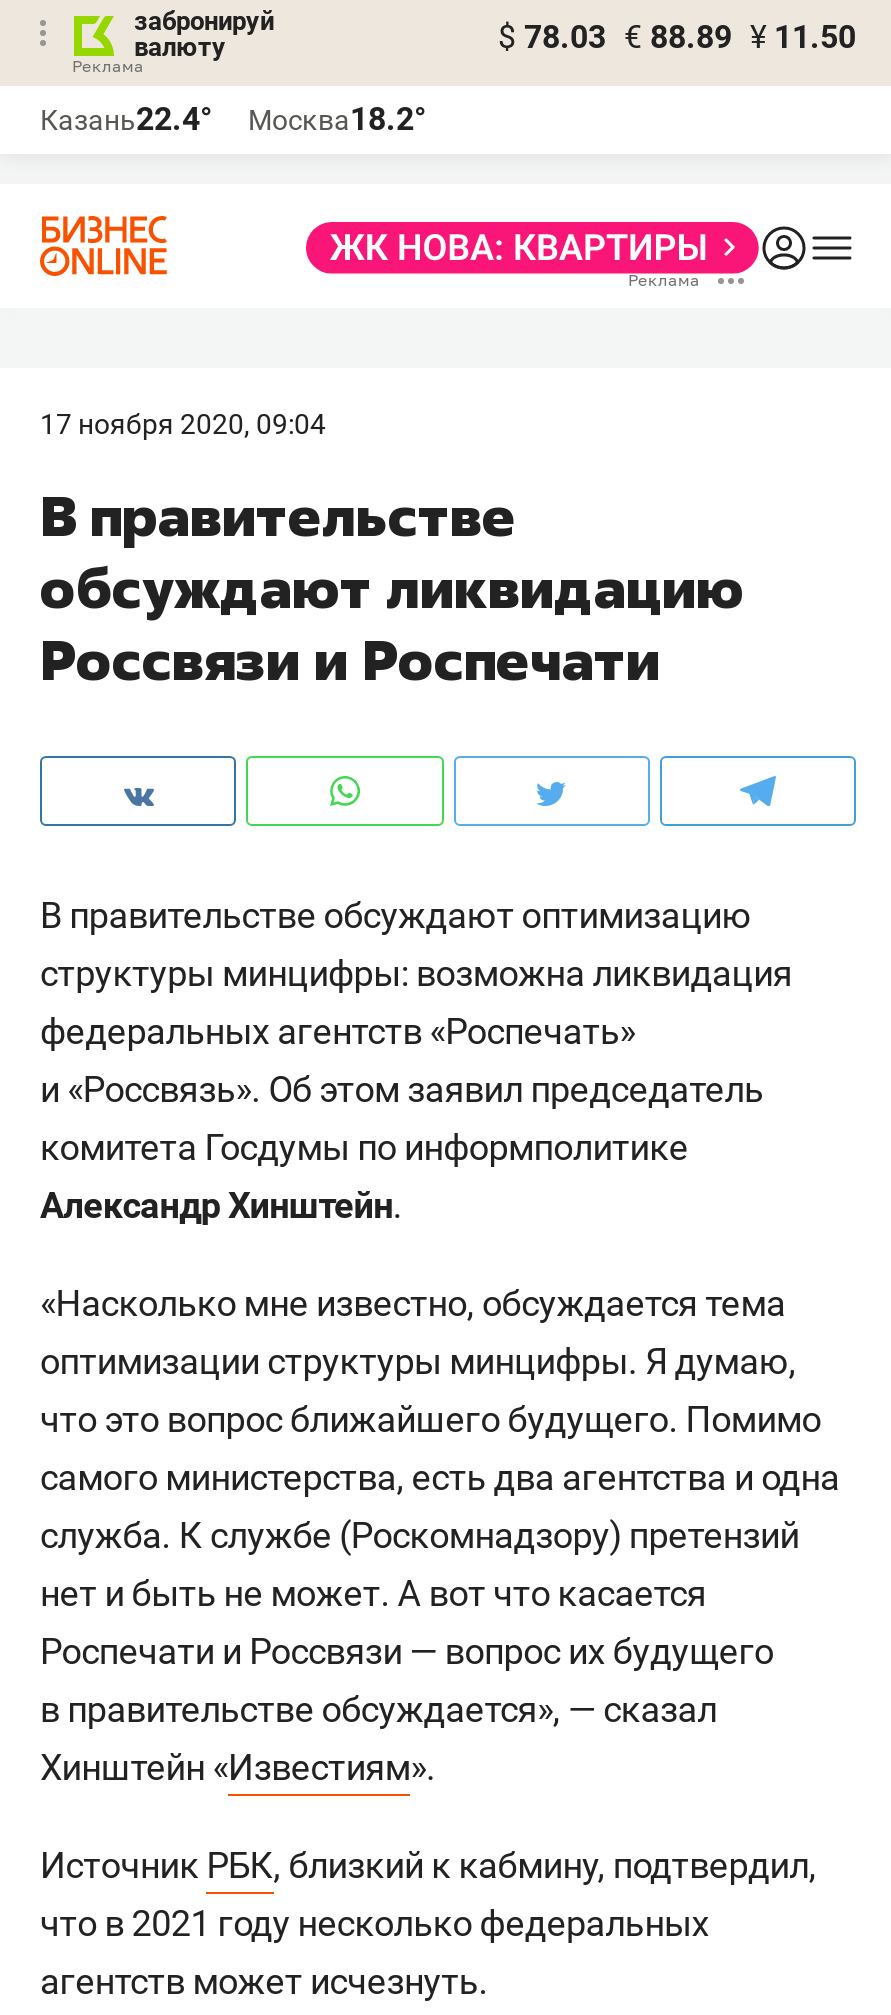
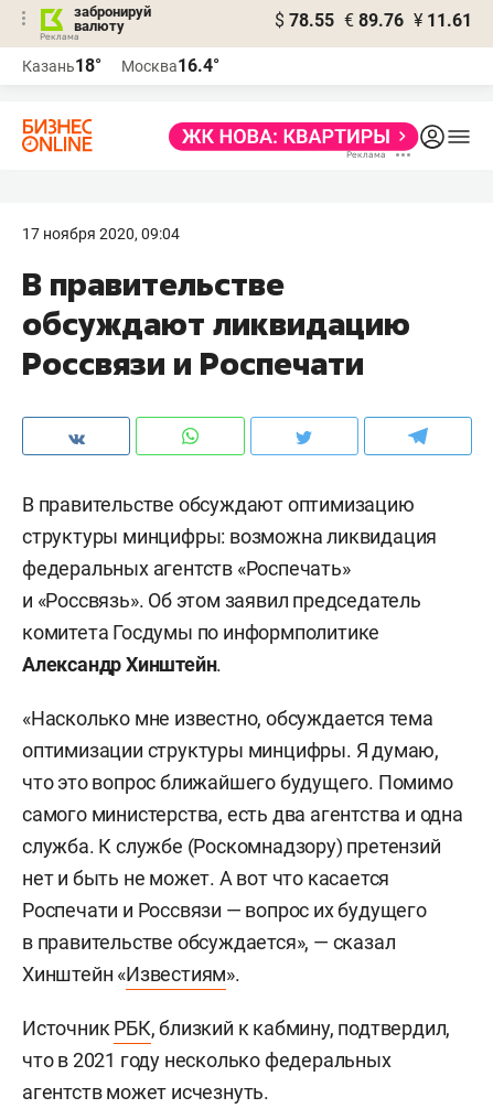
- $ 78.03 € 88.89 ¥ 11.50
+ $ 78.55 € 89.76 ¥ 11.61

- Казань22.4°
+ Казань18°

- Москва18.2°
+ Москва16.4°
